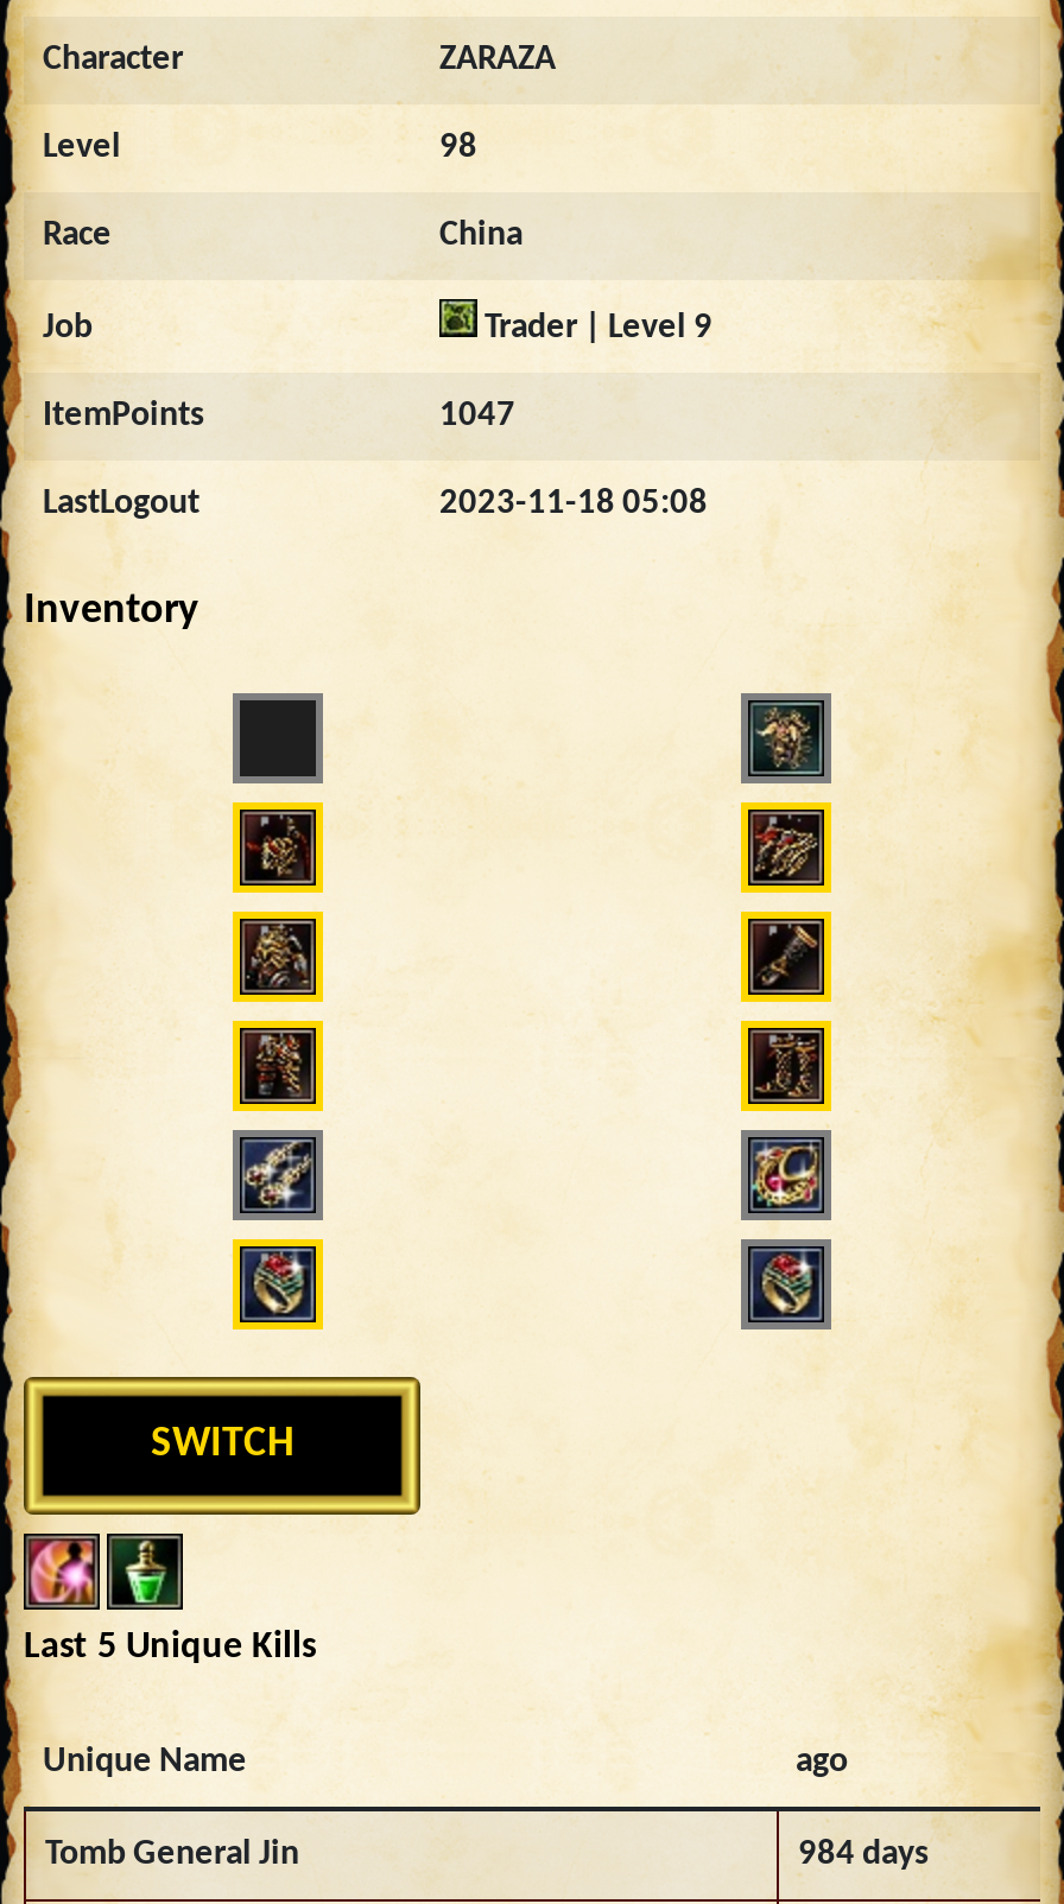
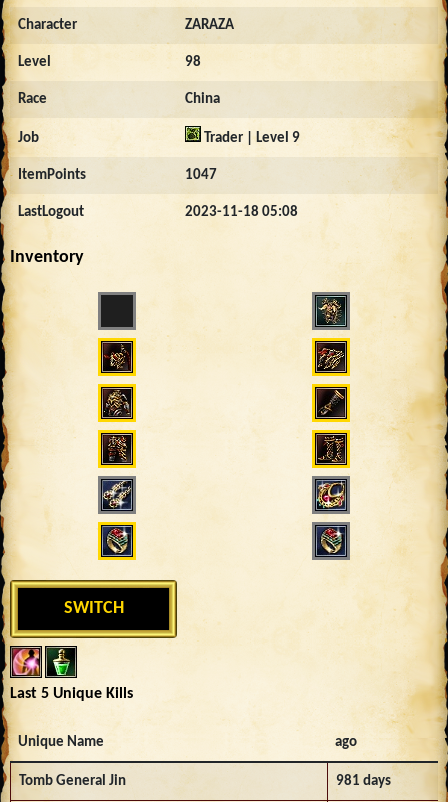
- 984 days
+ 981 days
